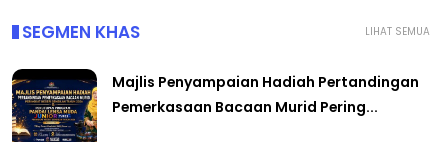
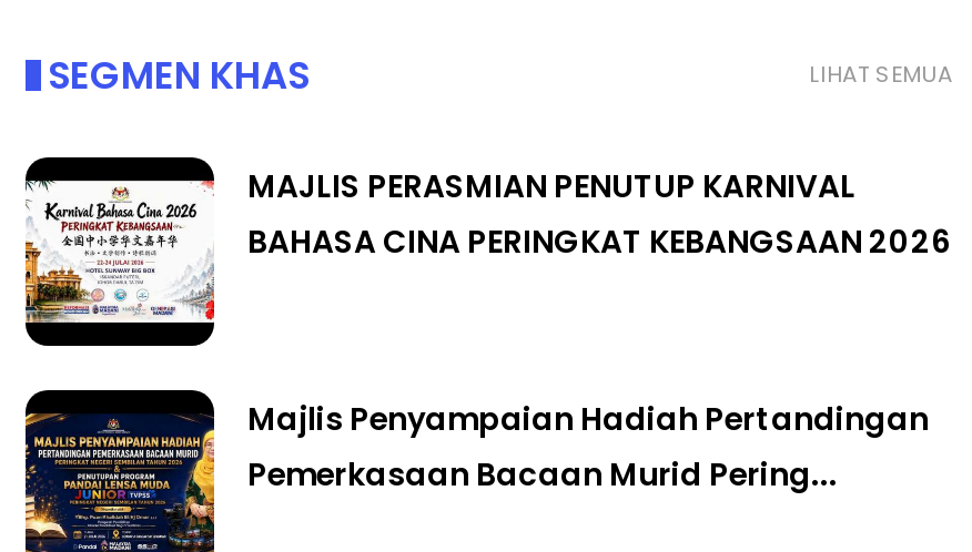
+ [image]
+ MAJLIS PERASMIAN PENUTUP KARNIVAL
+ BAHASA CINA PERINGKAT KEBANGSAAN 2026
